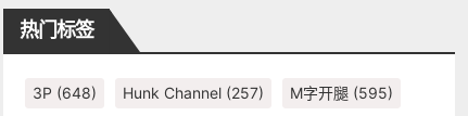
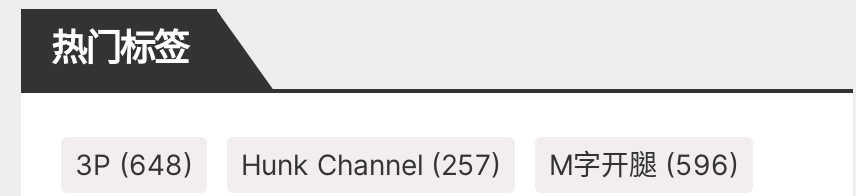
- 3P (648) Hunk Channel (257) M字开腿(595)
+ 3P (648) Hunk Channel (257) M字开腿(596)
